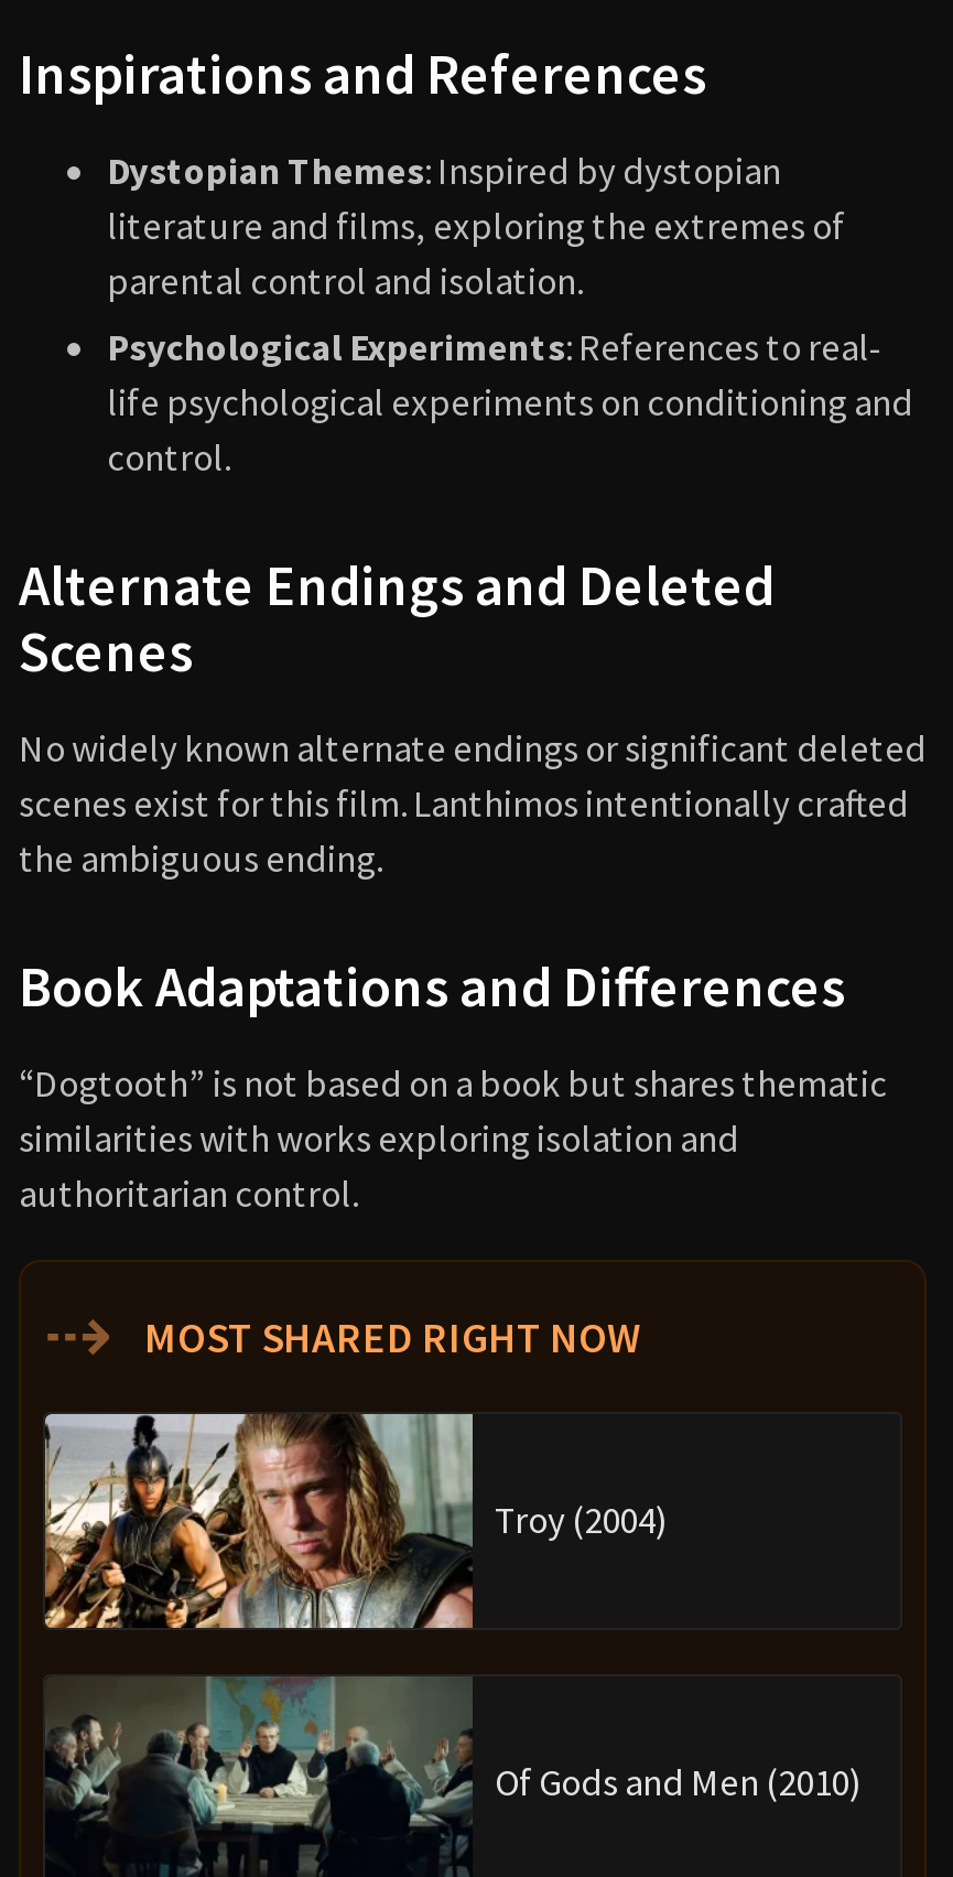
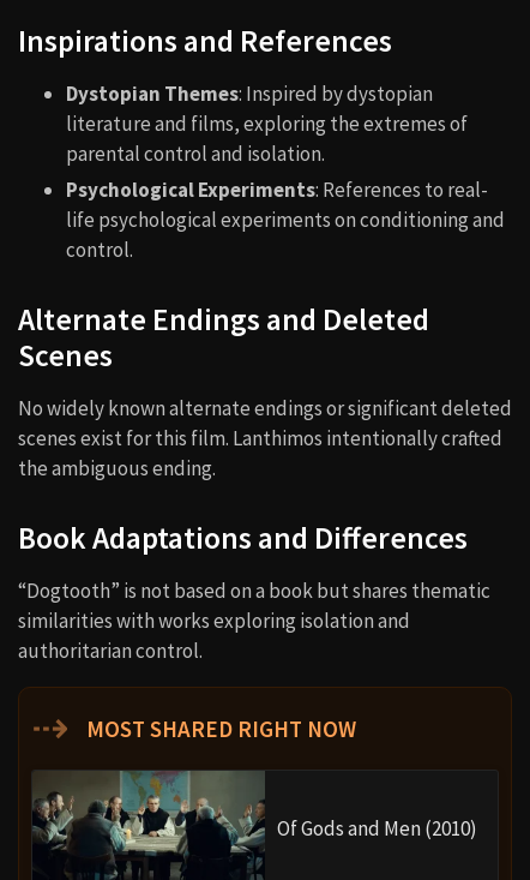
- [image]
- Troy (2004)
